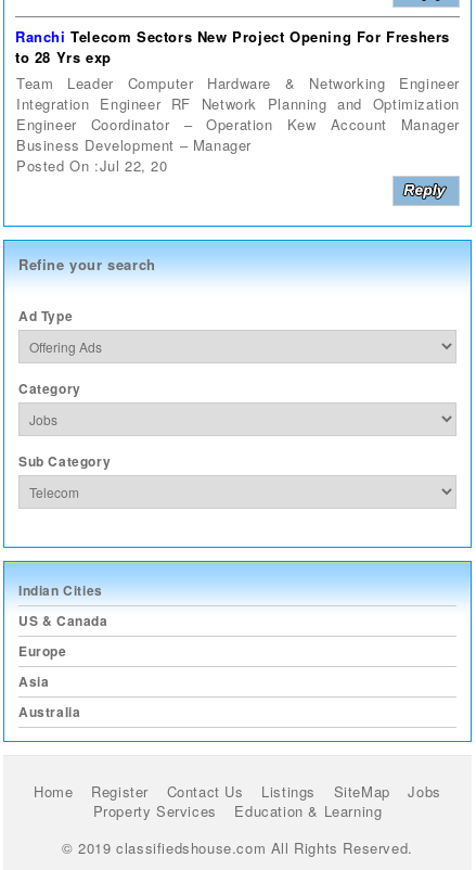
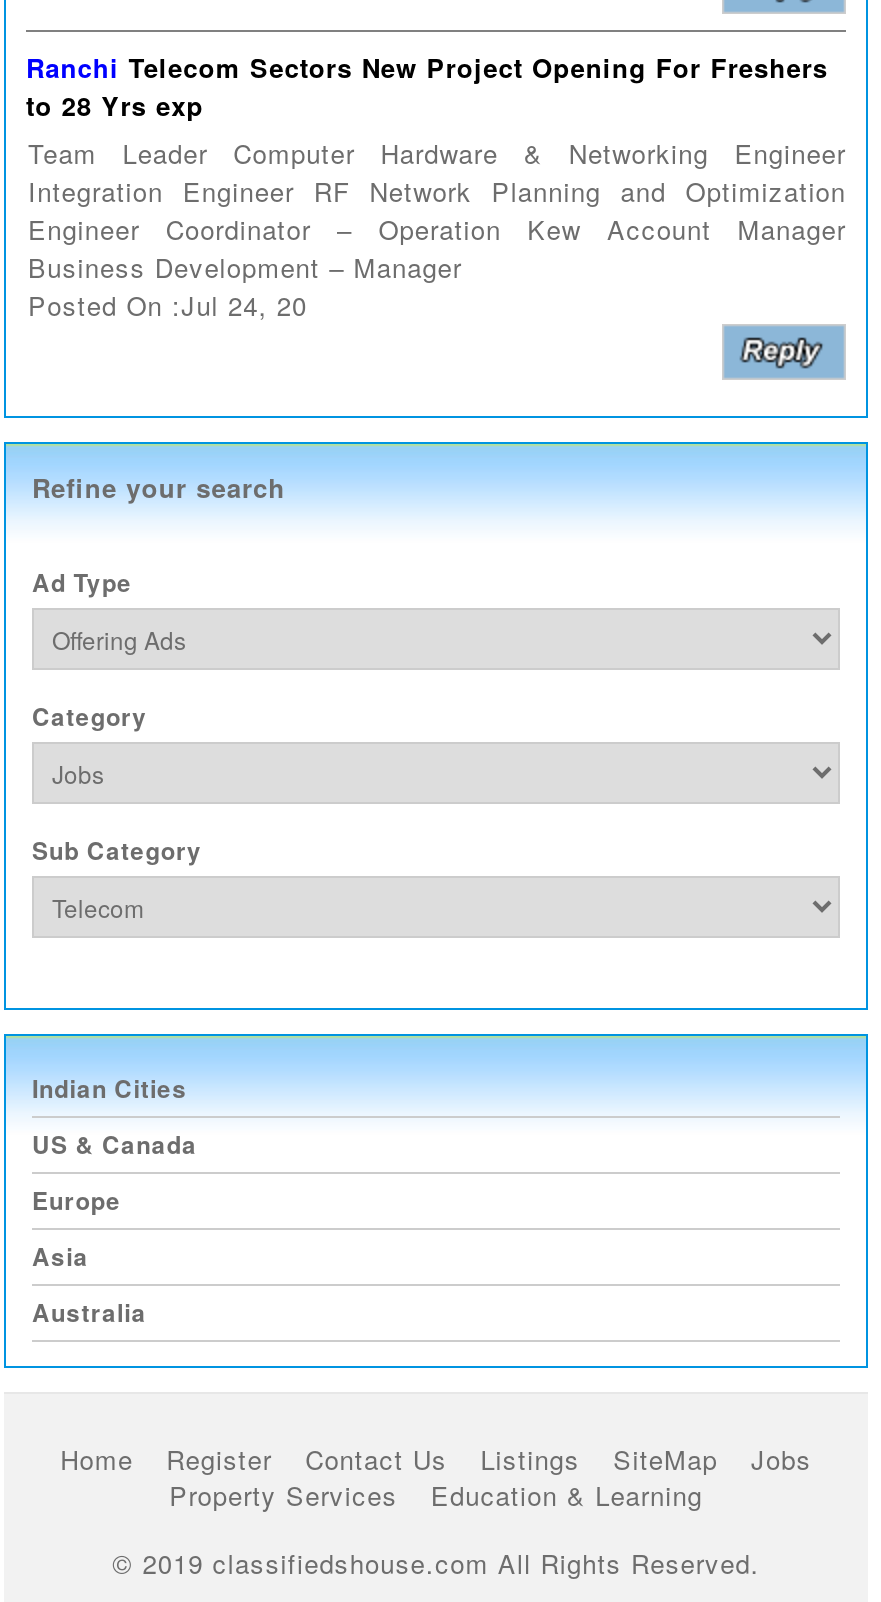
- Posted On :Jul 22, 20
+ Posted On :Jul 24, 20
